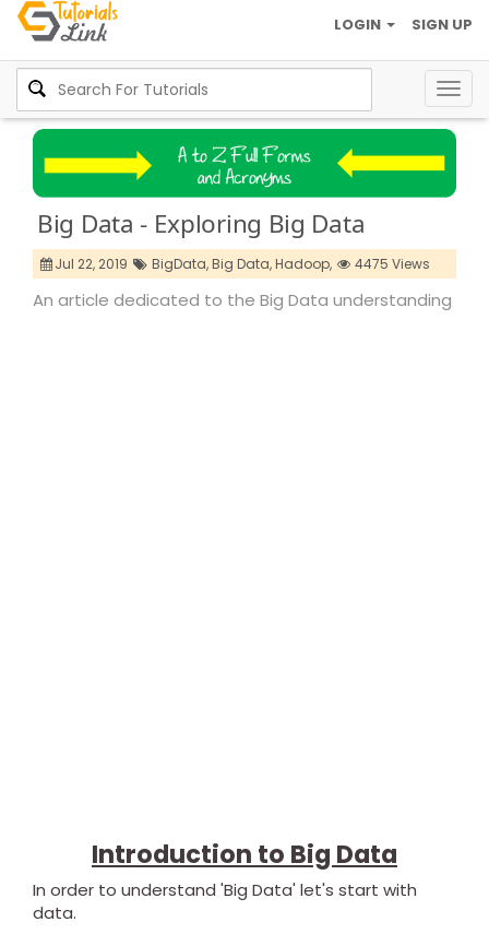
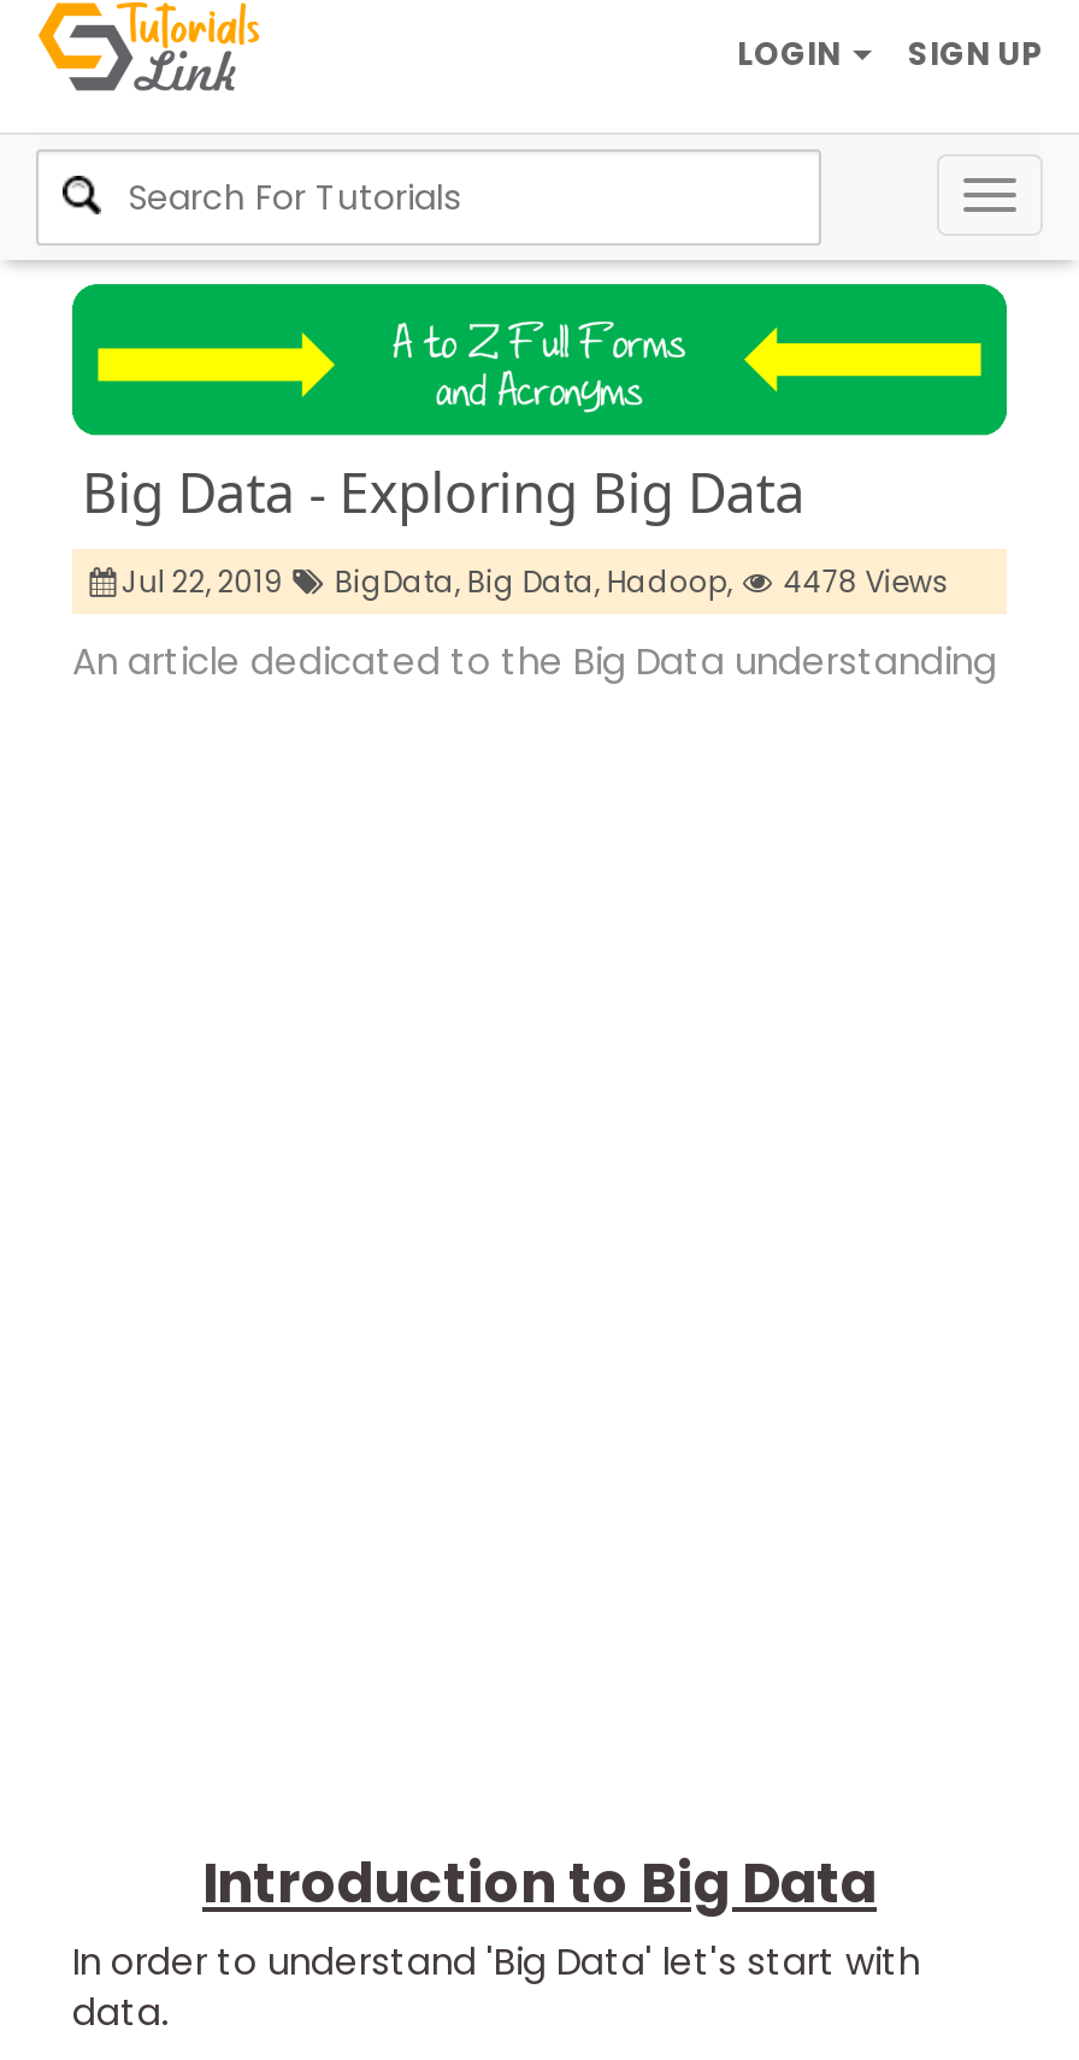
- Jul 22, 2019 BigData, Big Data, Hadoop, 4475 Views
+ Jul 22, 2019 BigData, Big Data, Hadoop, 4478 Views
